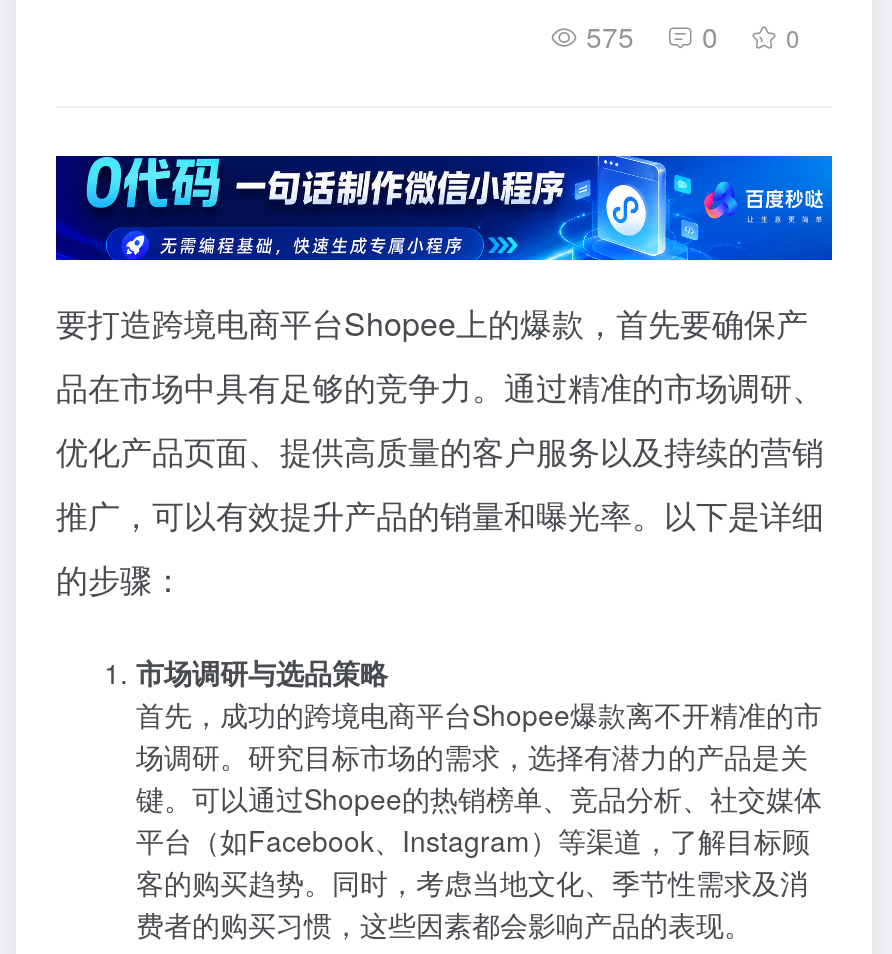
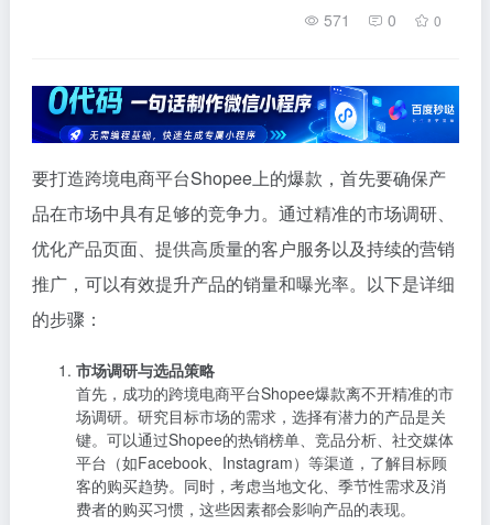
- 575 0 0
+ 571 0 0
